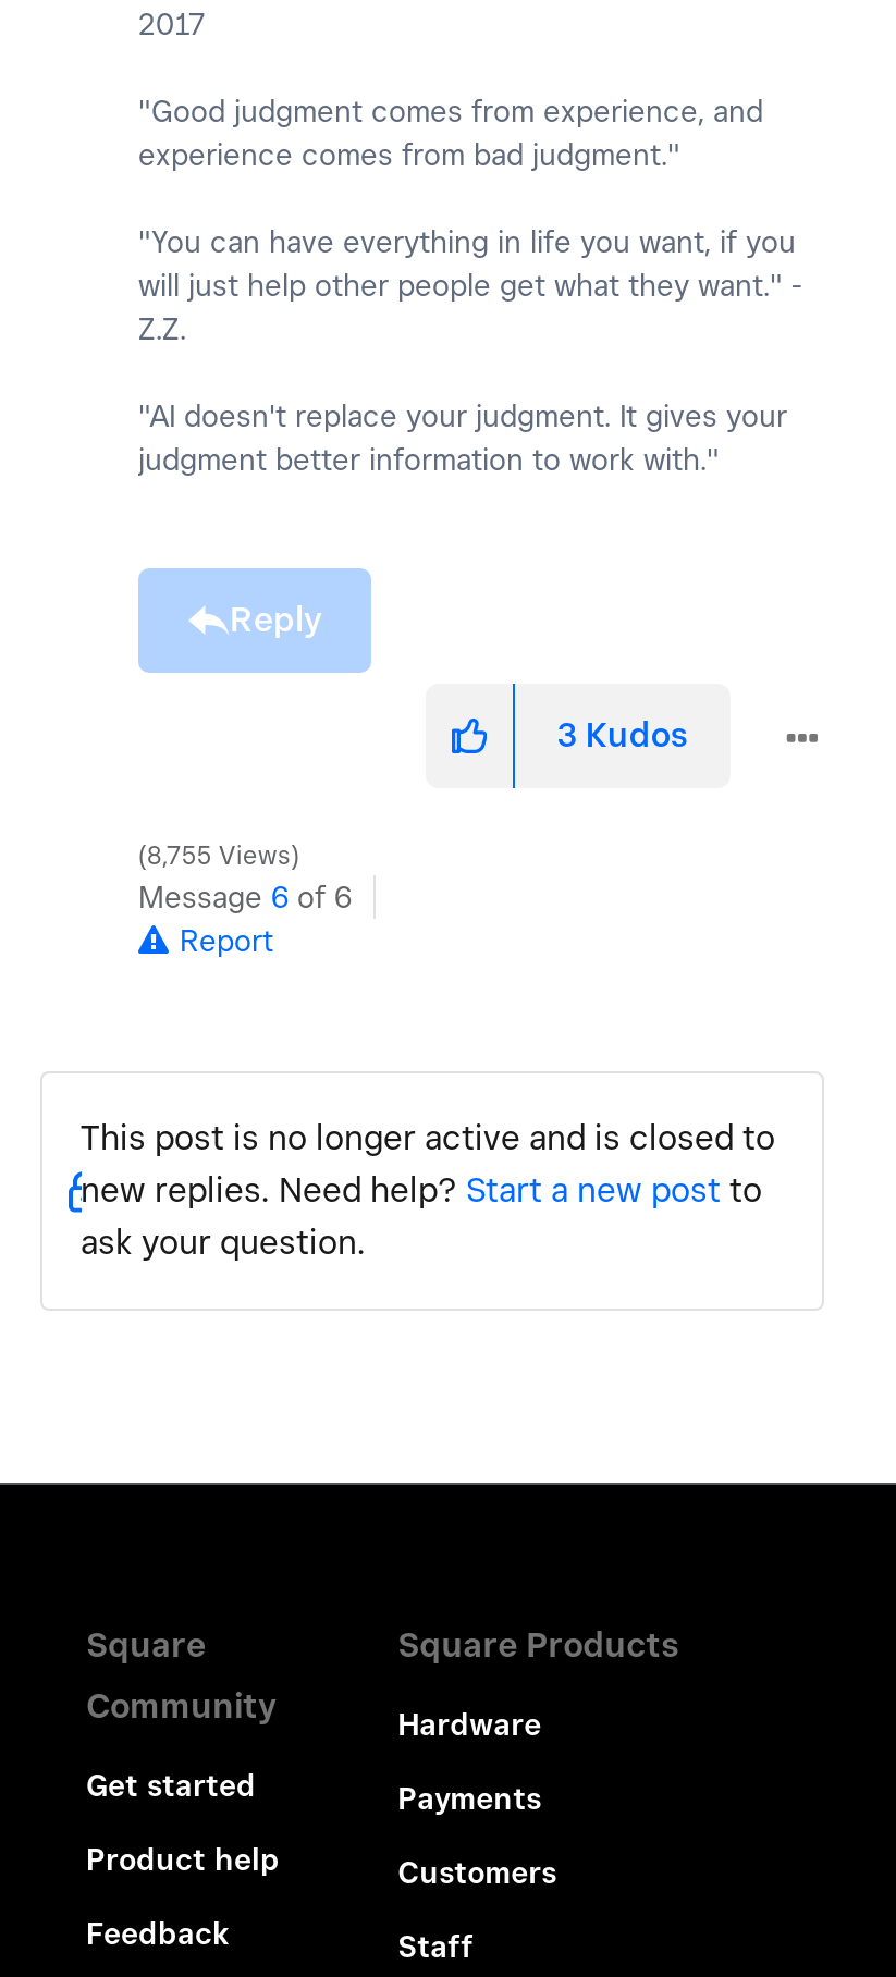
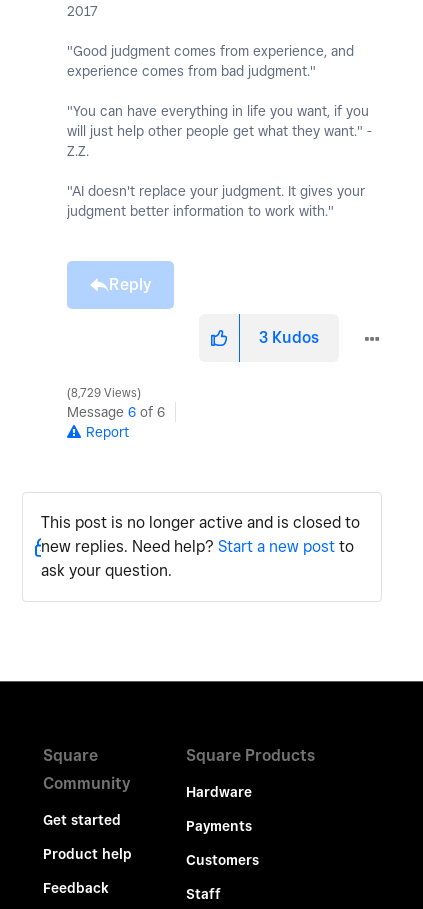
- 8,755 Views
+ 8,729 Views
